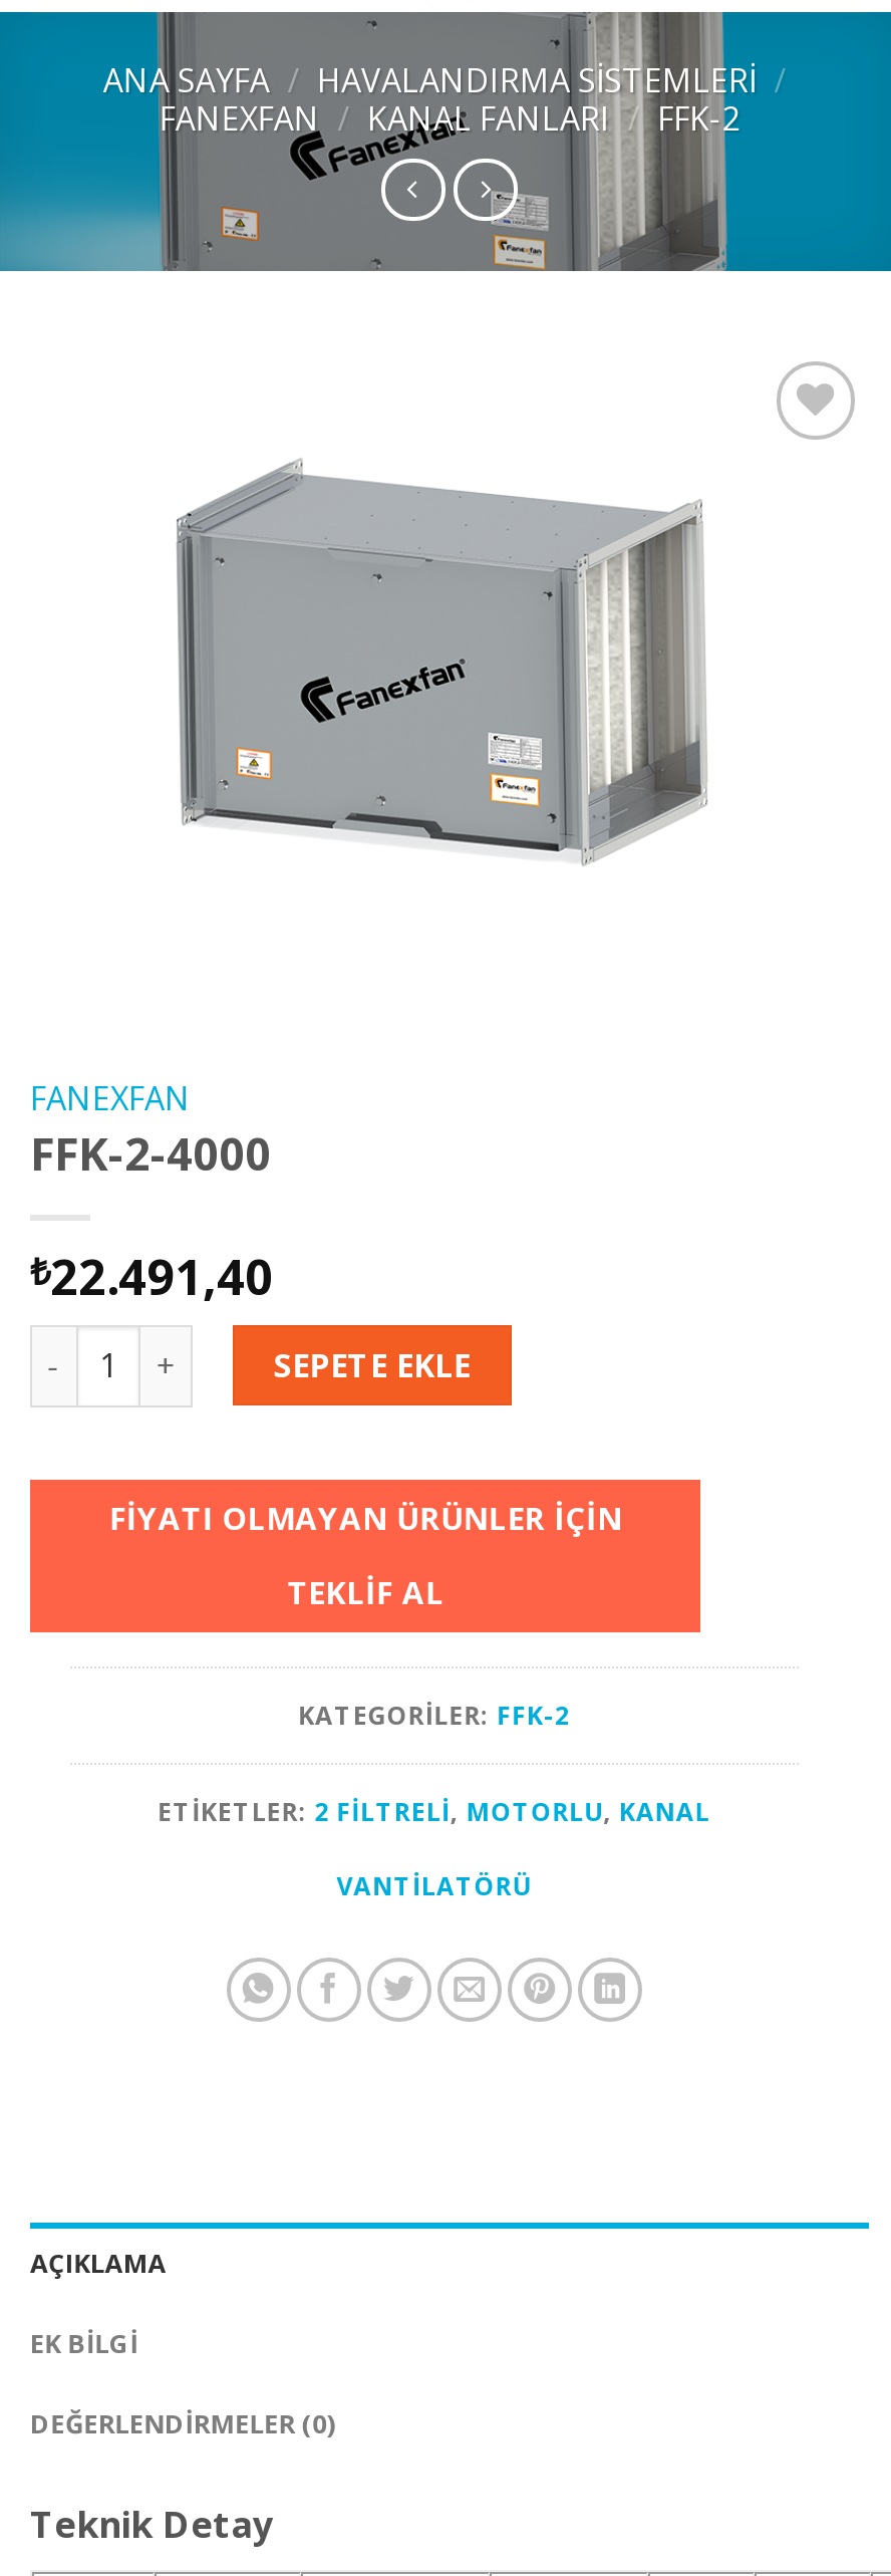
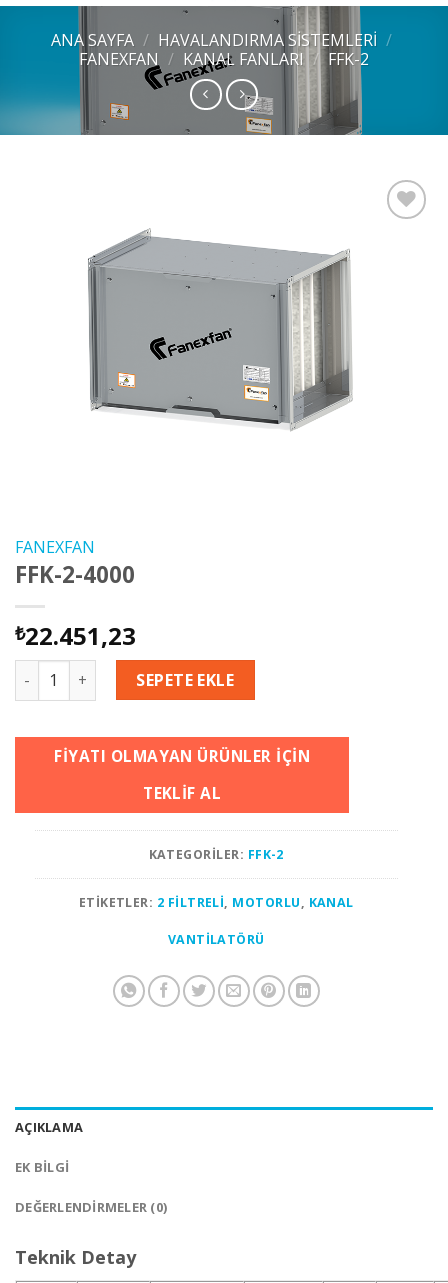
- ₺22.491,40
+ ₺22.451,23
